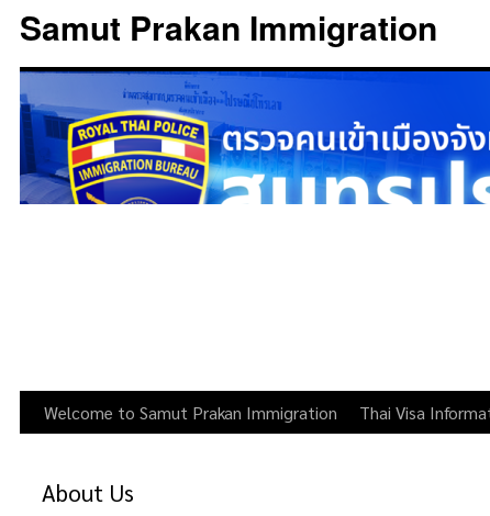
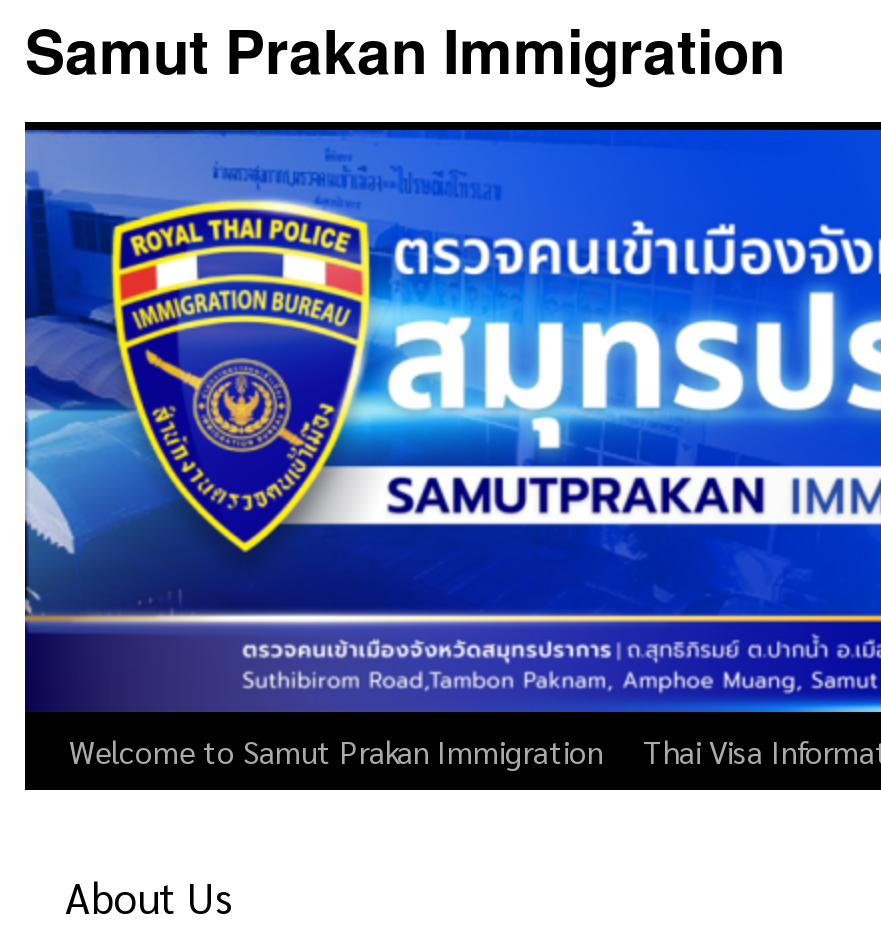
+ [image]
